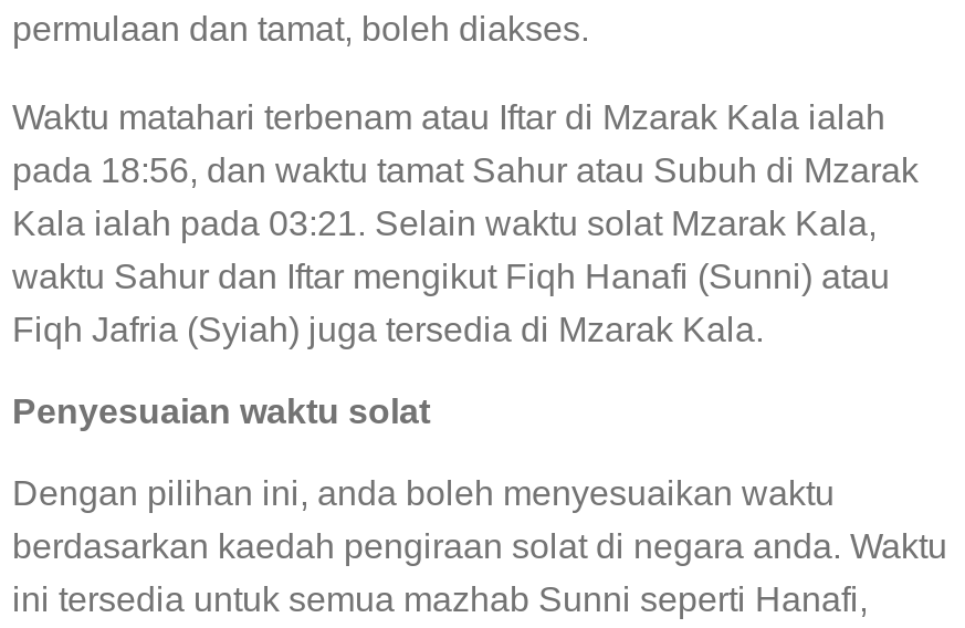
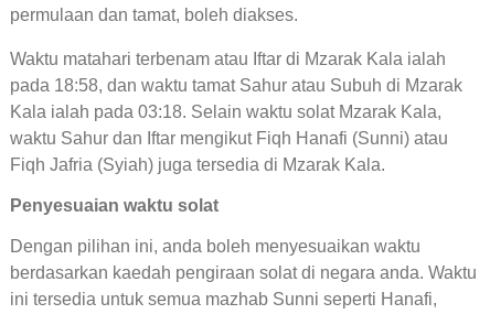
- pada 18:56, dan waktu tamat Sahur atau Subuh di Mzarak
+ pada 18:58, dan waktu tamat Sahur atau Subuh di Mzarak

- Kala ialah pada 03:21. Selain waktu solat Mzarak Kala,
+ Kala ialah pada 03:18. Selain waktu solat Mzarak Kala,
